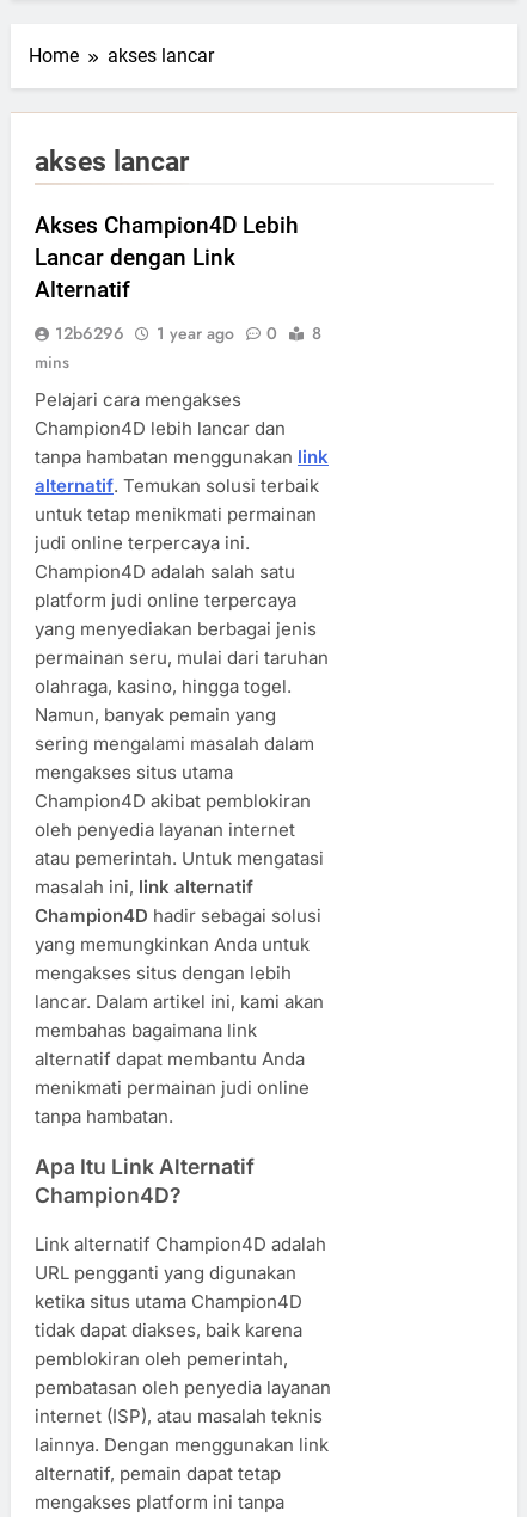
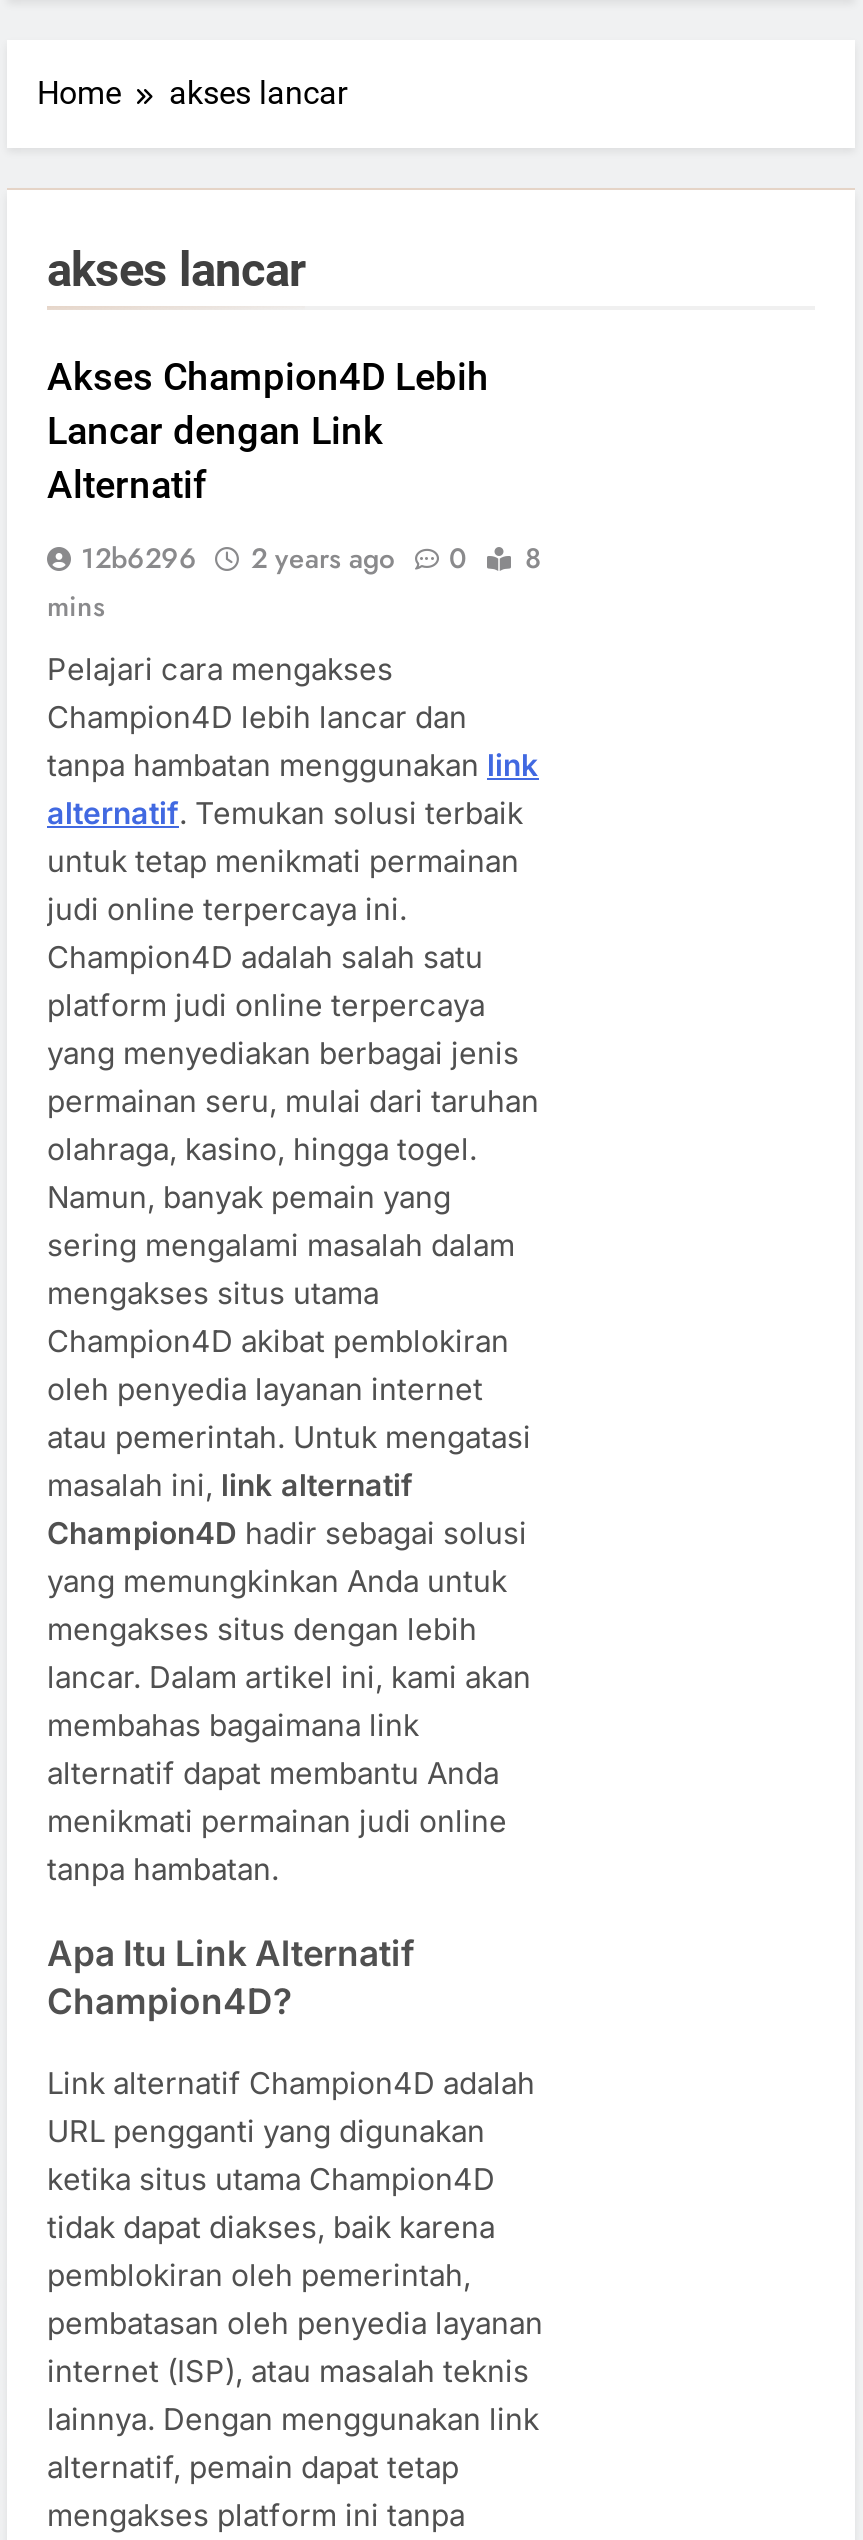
- 12b6296 1 year ago 0 8
+ 12b6296 2 years ago 0 8
